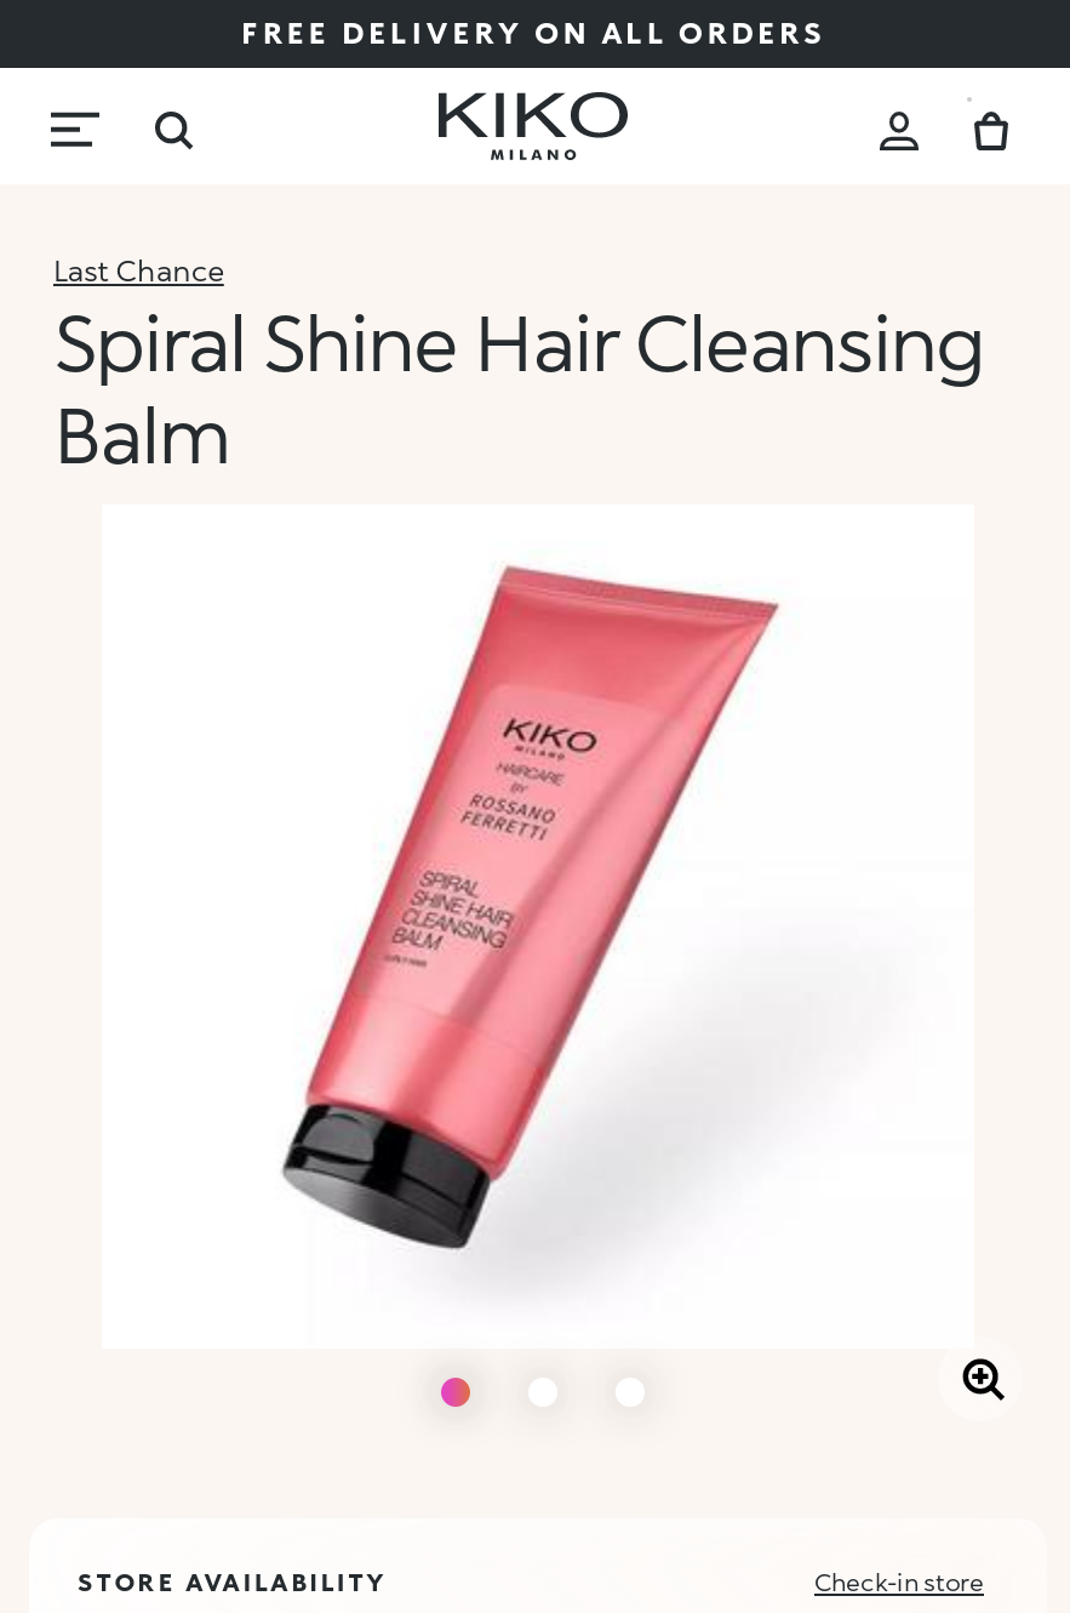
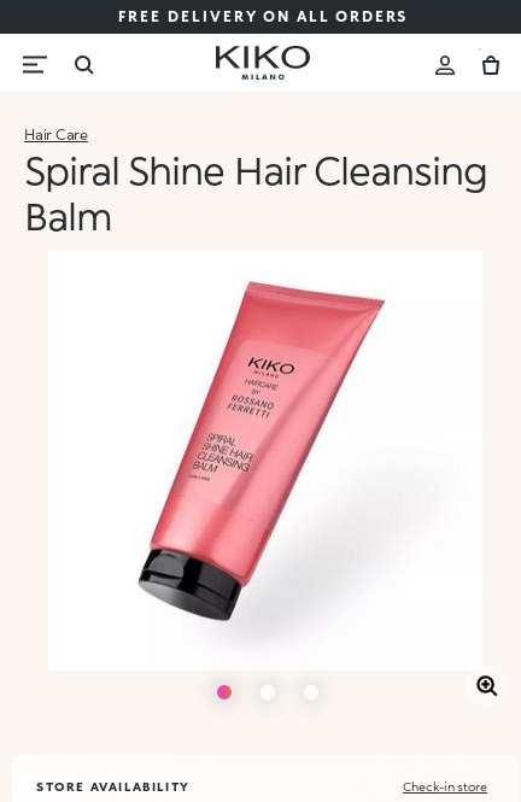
- Last Chance
+ Hair Care
